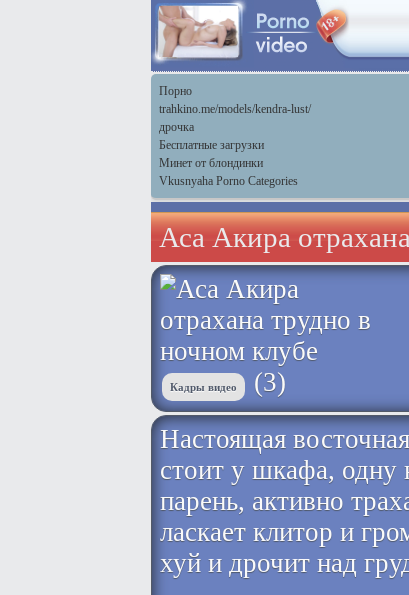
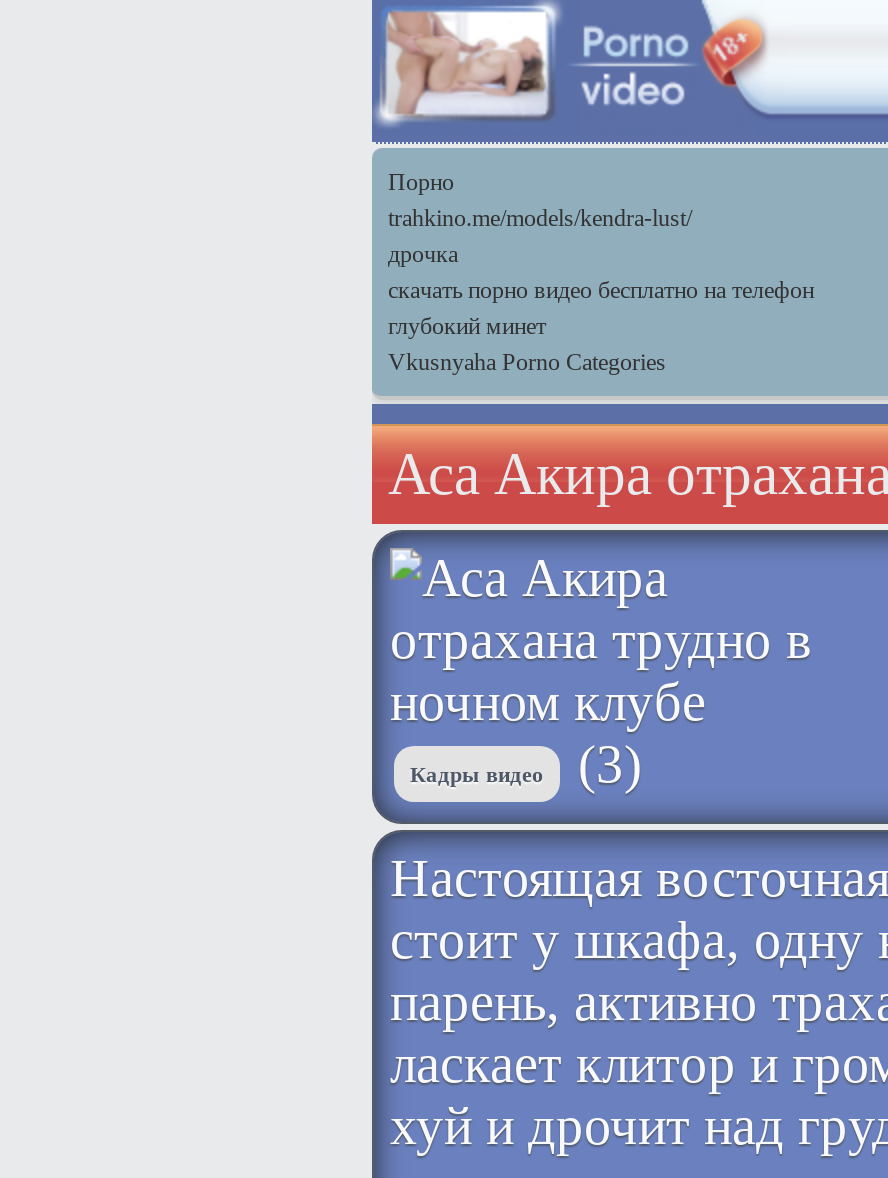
- Бесплатные загрузки
- Минет от блондинки
+ скачать порно видео бесплатно на телефон
+ глубокий минет
